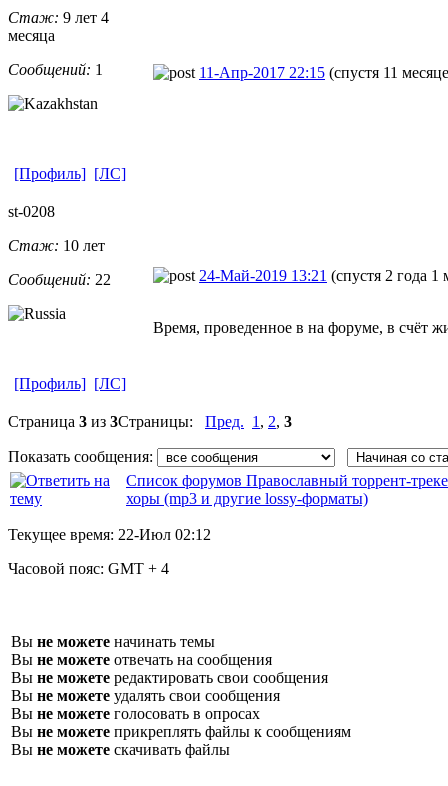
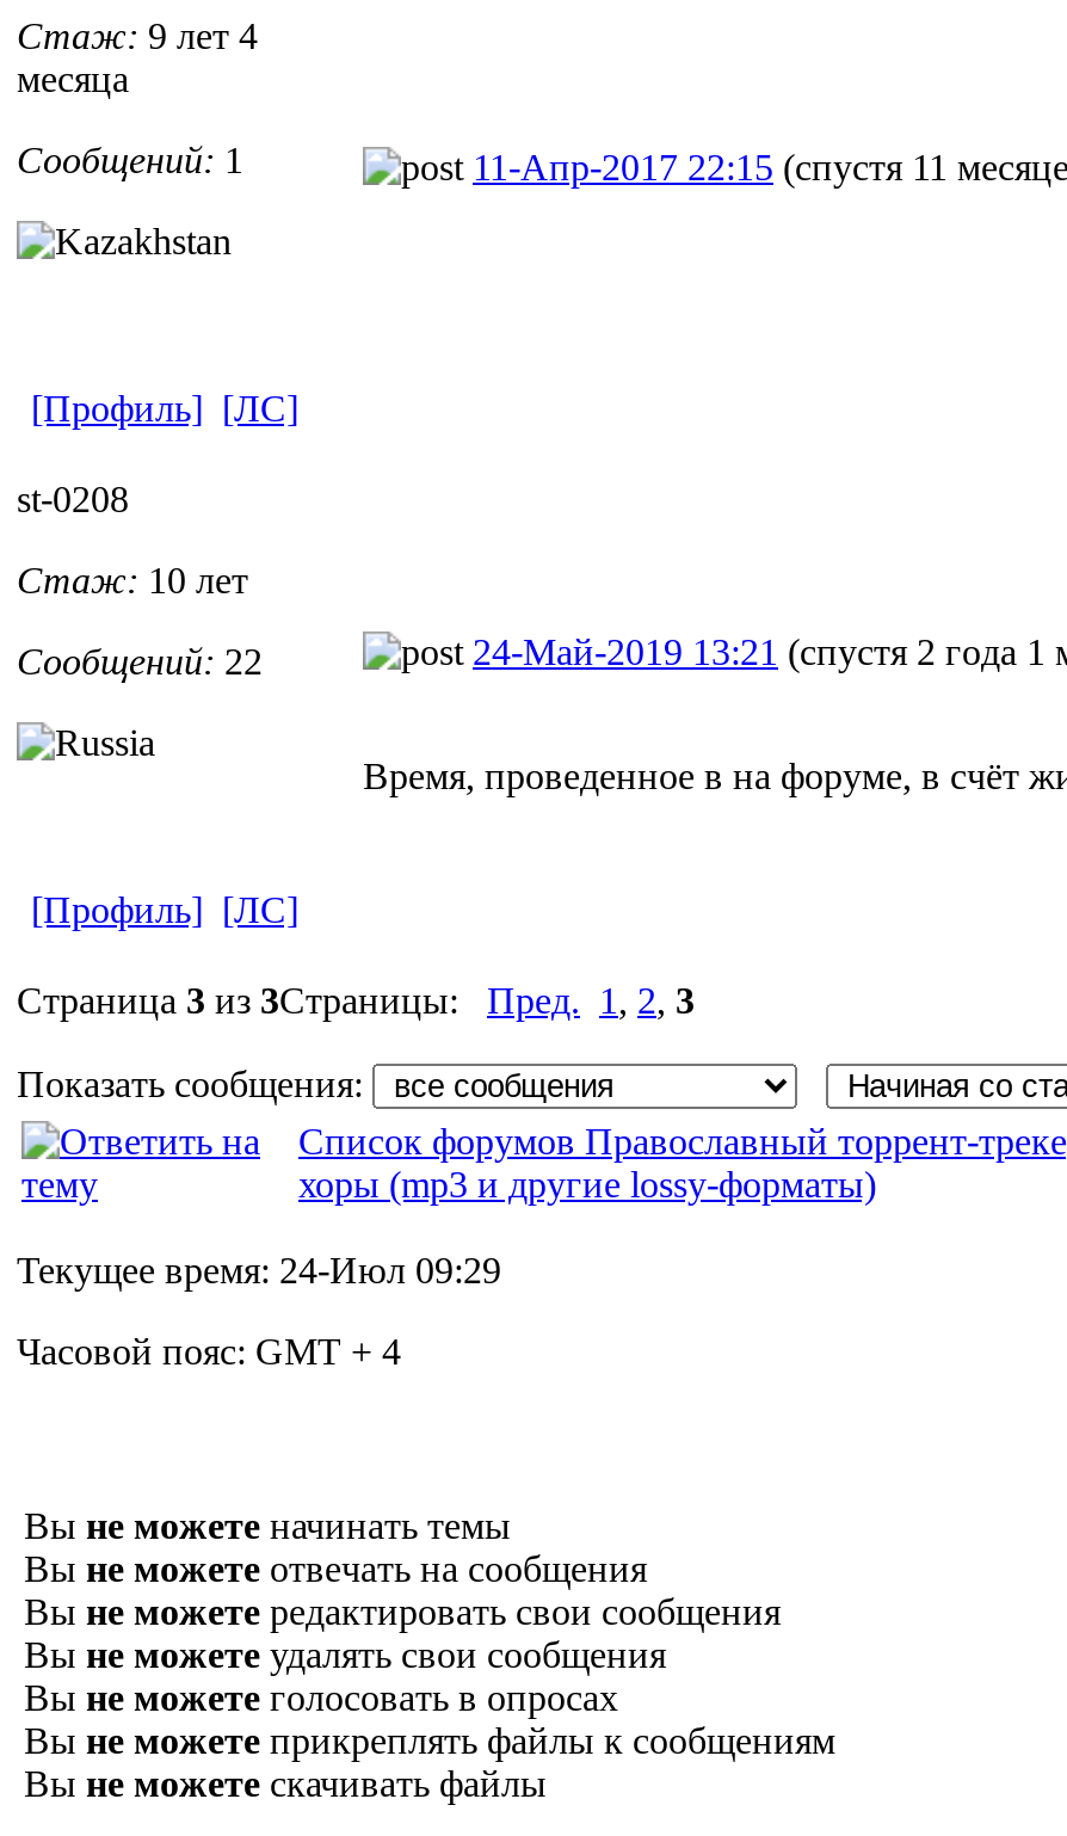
- Текущее время: 22-Июл 02:12
+ Текущее время: 24-Июл 09:29
